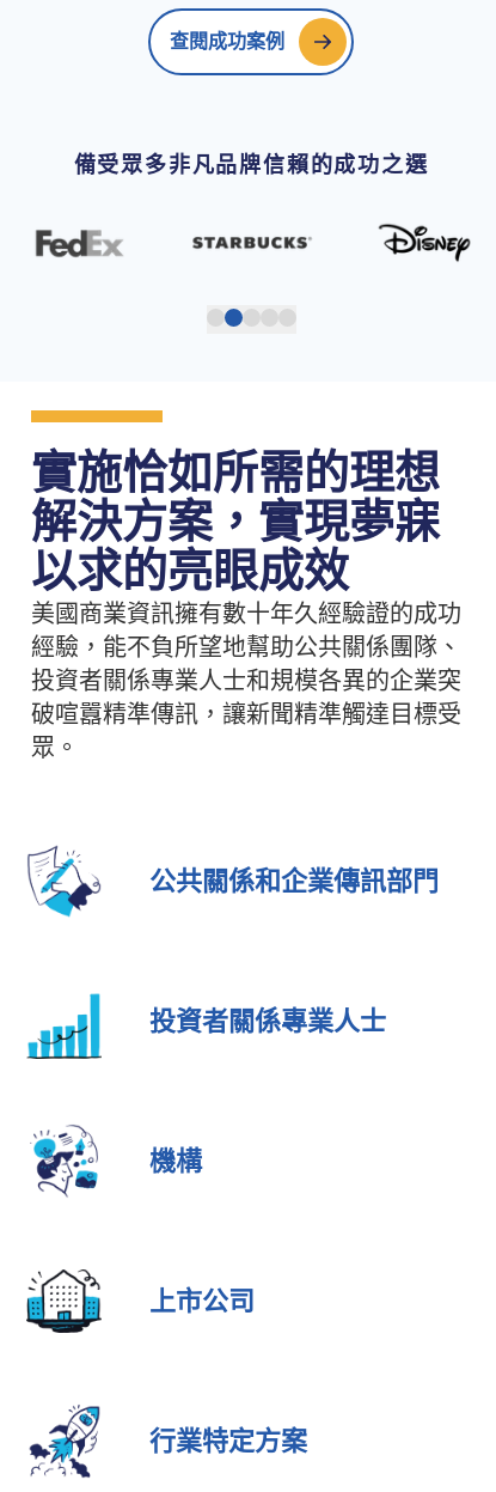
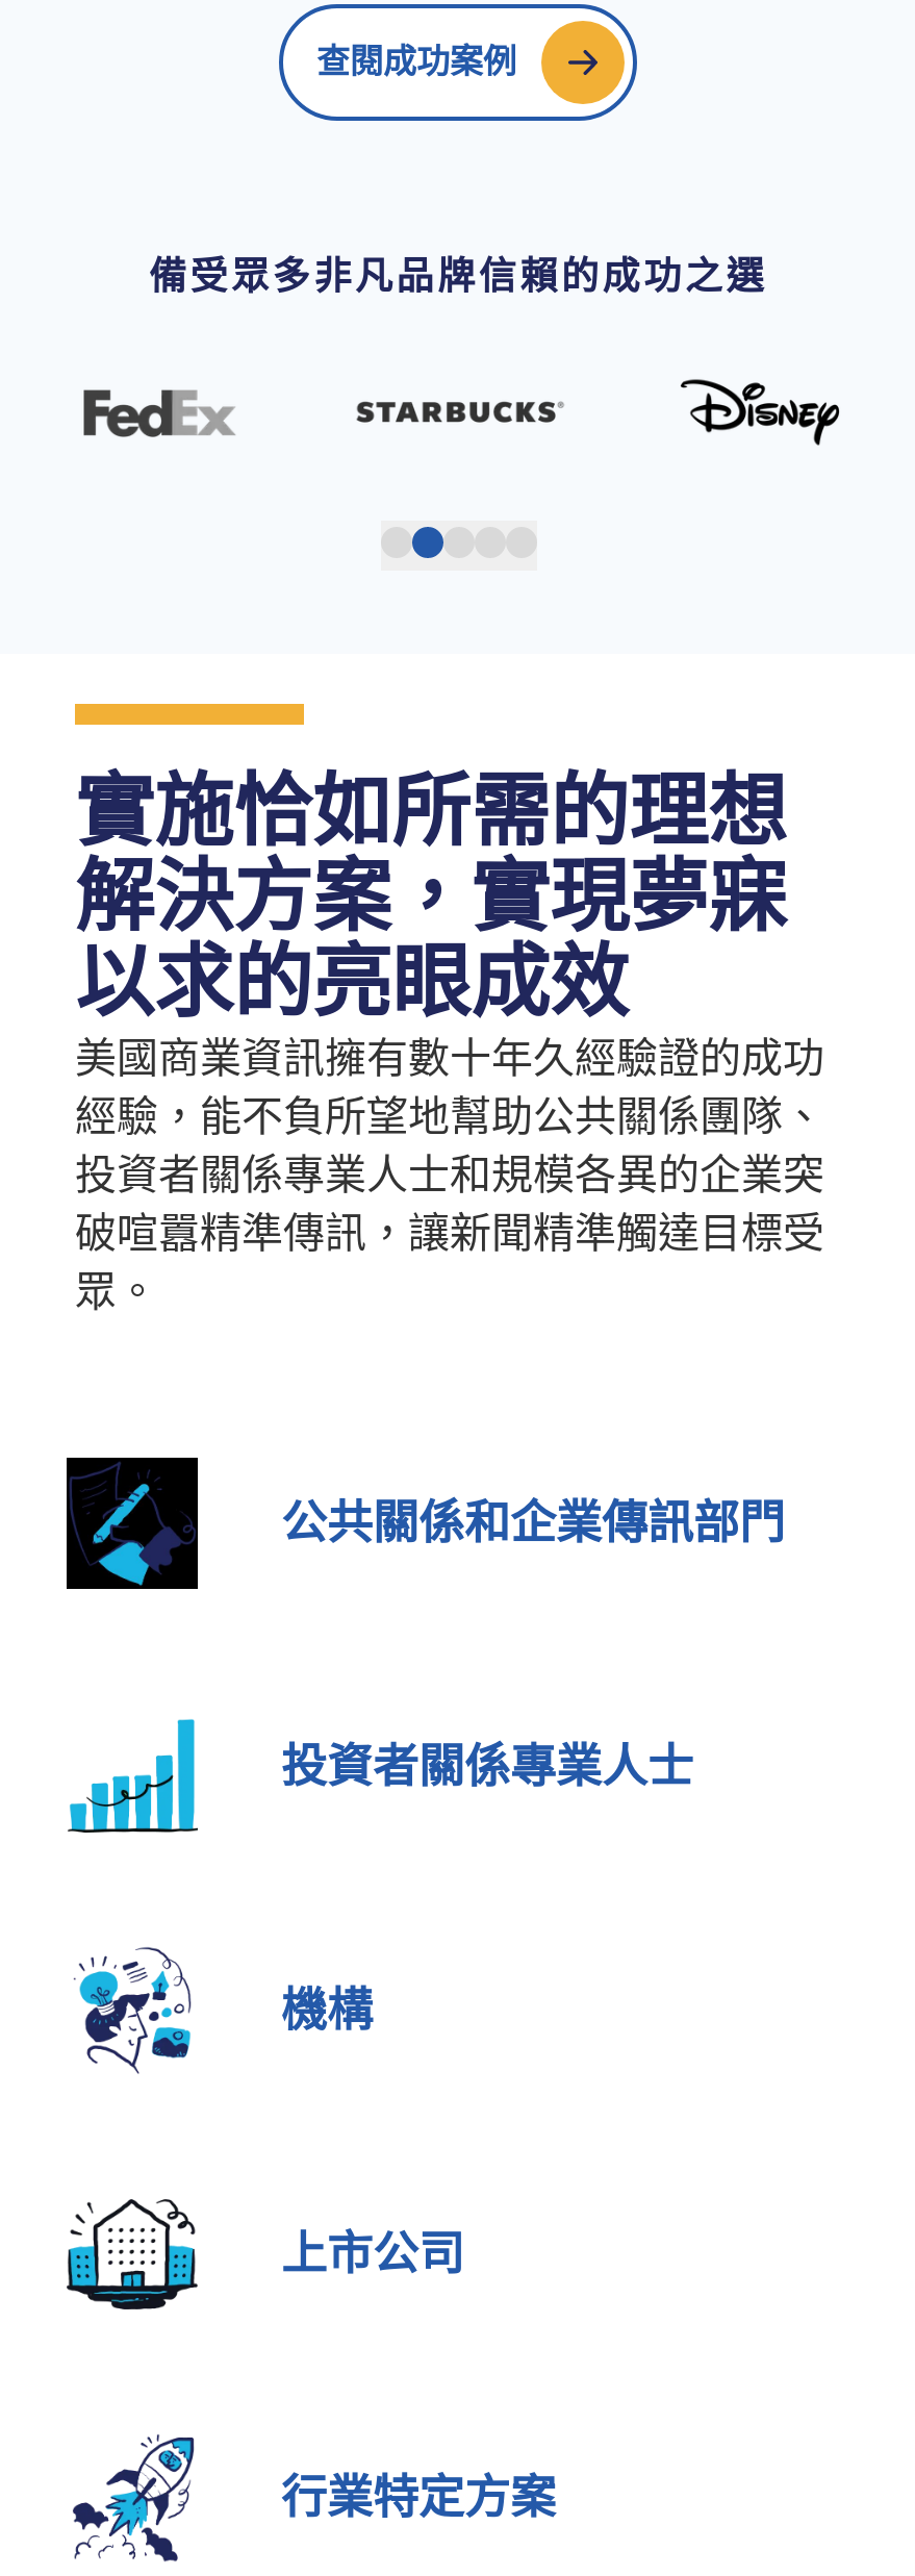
- [image]
+ [image]
